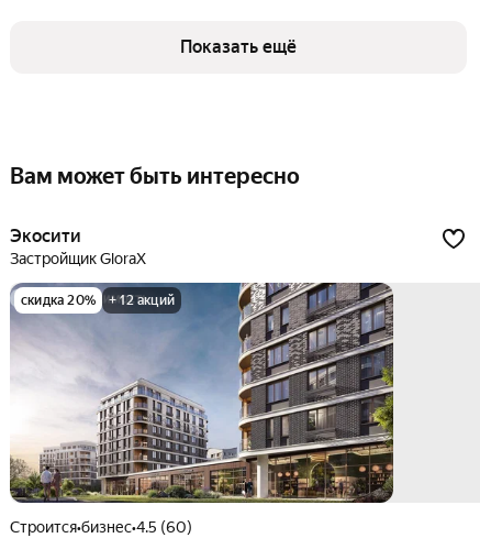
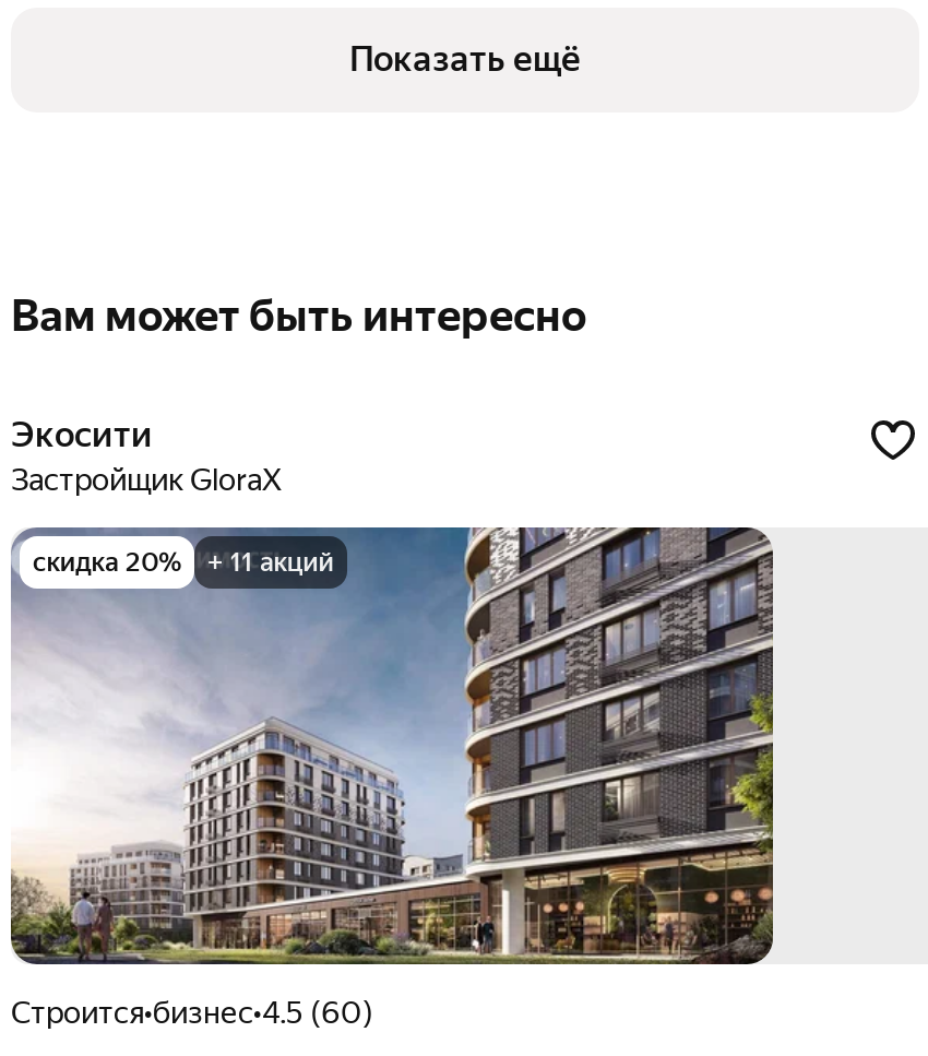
- скидка 20% + 12 акций
+ скидка 20% + 11 акций
